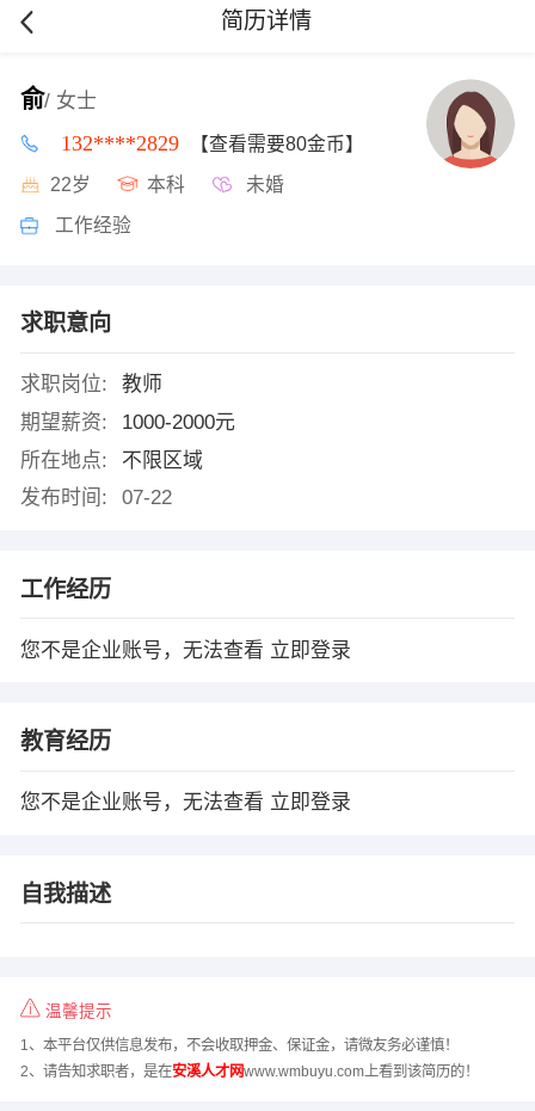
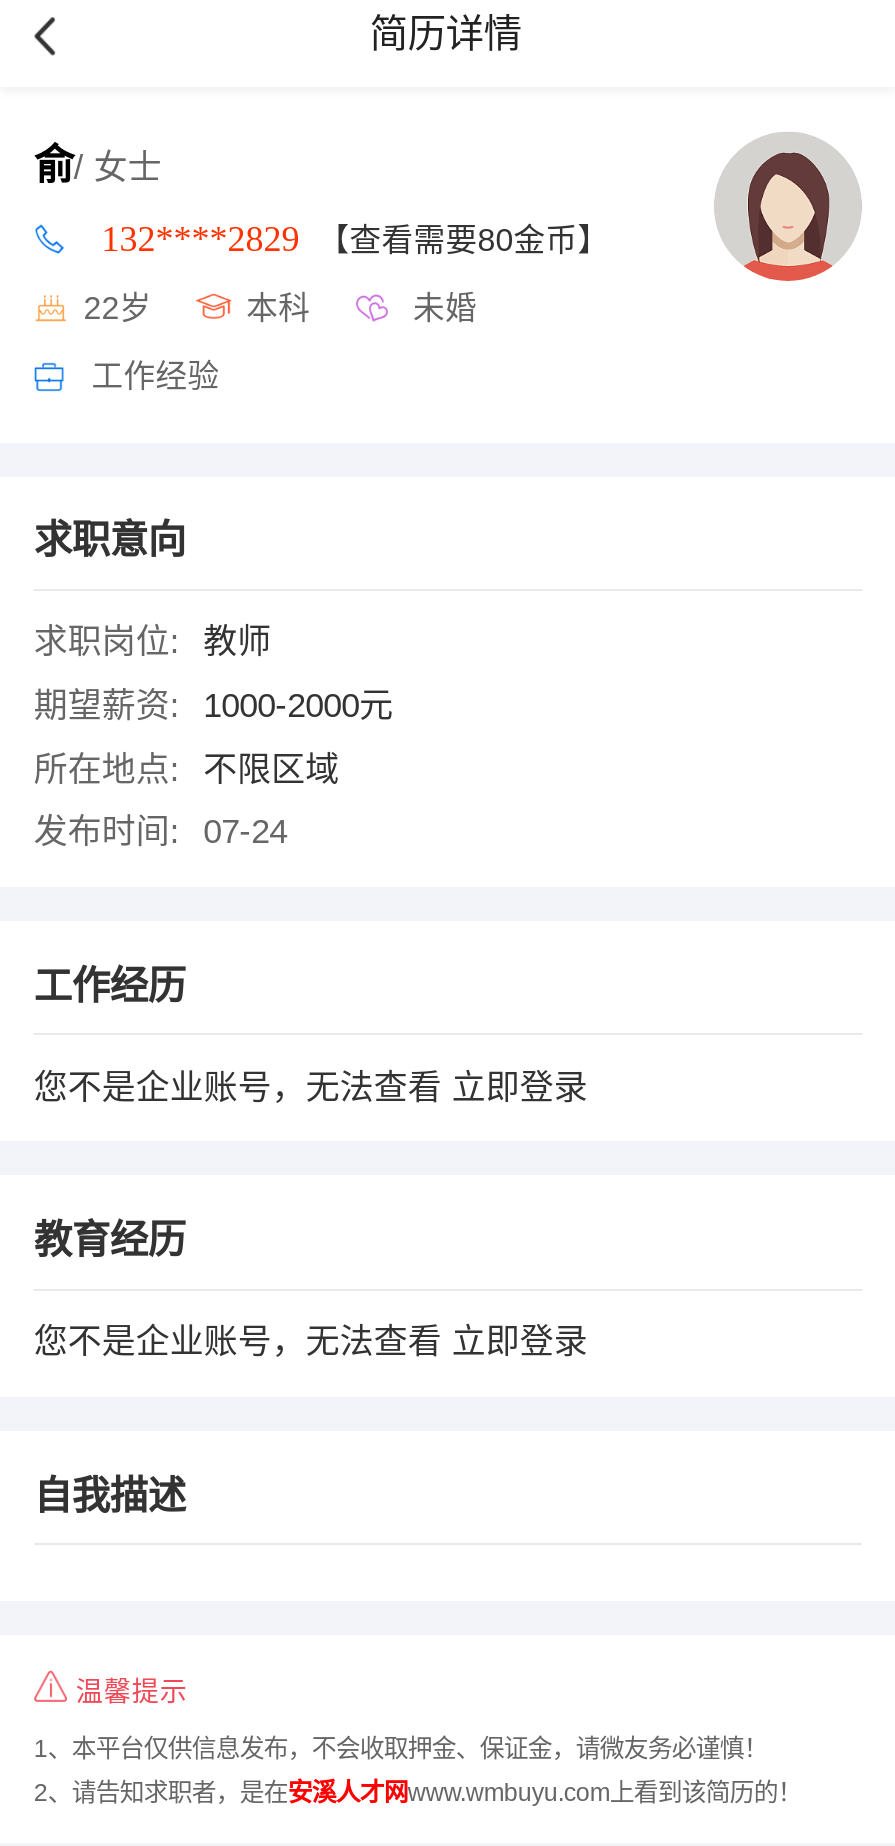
- 发布时间: 07-22
+ 发布时间: 07-24
